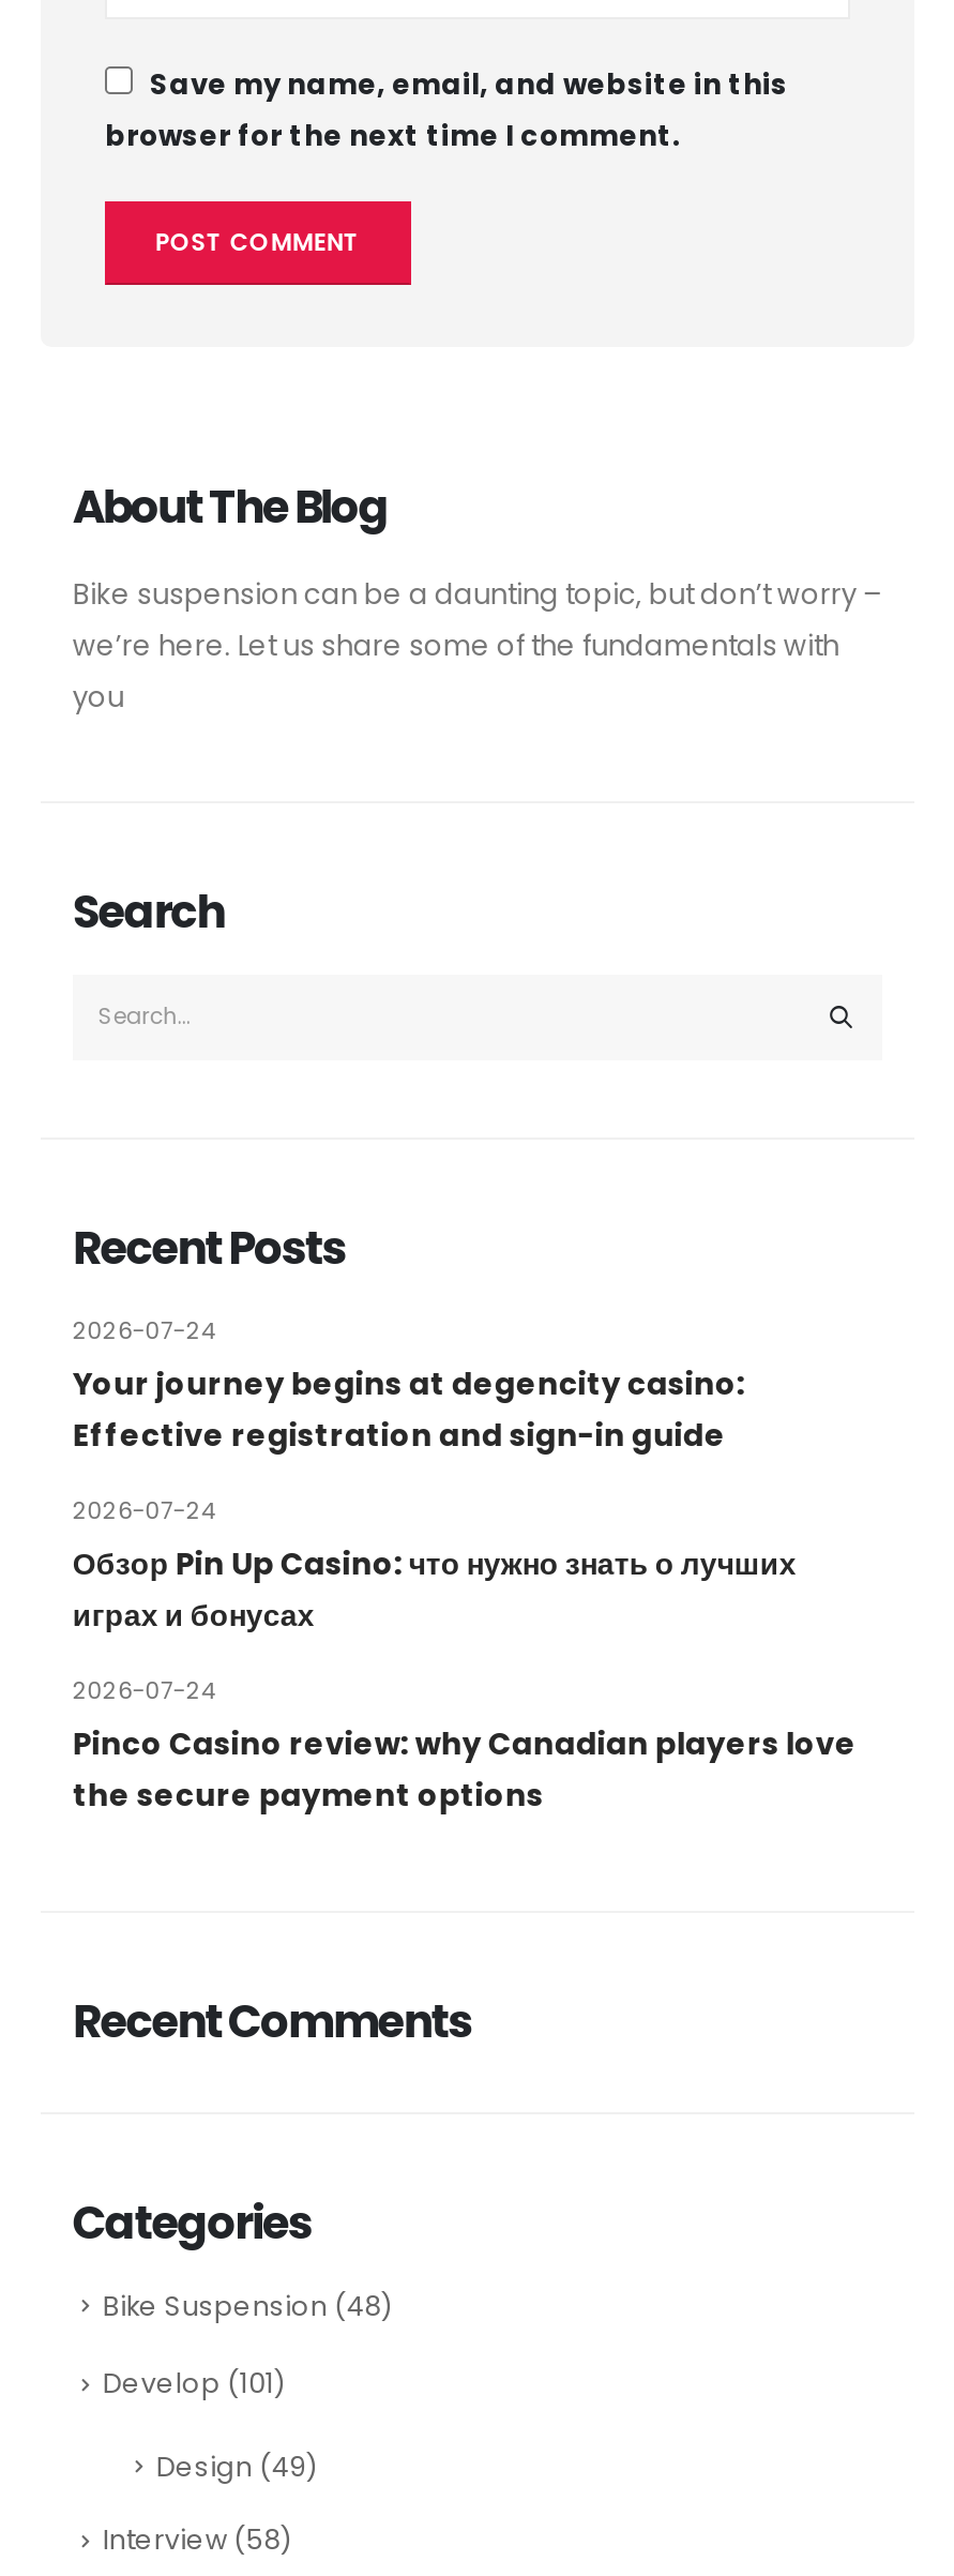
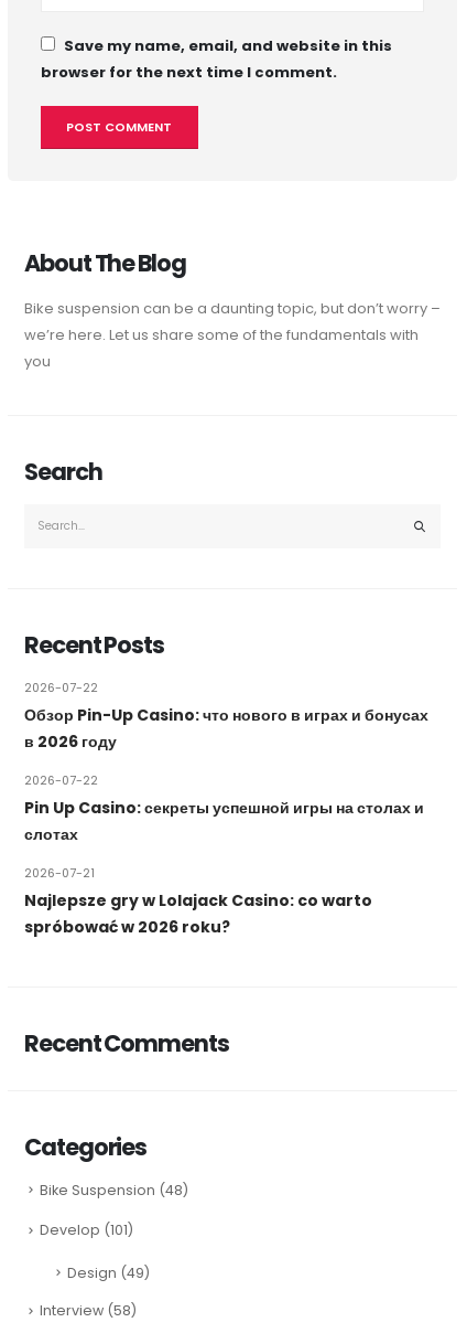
- 2026-07-24
+ 2026-07-22

- Your journey begins at degencity casino:
- Effective registration and sign-in guide
+ Обзор Pin-Up Casino: что нового в играх и бонусах
+ в 2026 году

- 2026-07-24
+ 2026-07-22

- Обзор Pin Up Casino: что нужно знать о лучших
- играх и бонусах
+ Pin Up Casino: секреты успешной игры на столах и
+ слотах

- 2026-07-24
+ 2026-07-21

- Pinco Casino review: why Canadian players love
- the secure payment options
+ Najlepsze gry w Lolajack Casino: co warto
+ spróbować w 2026 roku?
